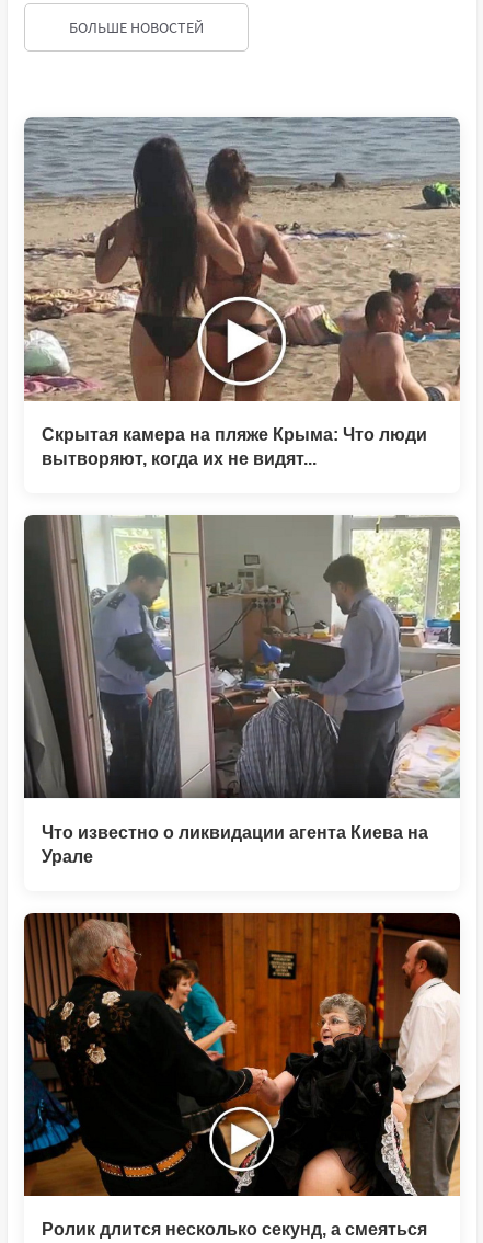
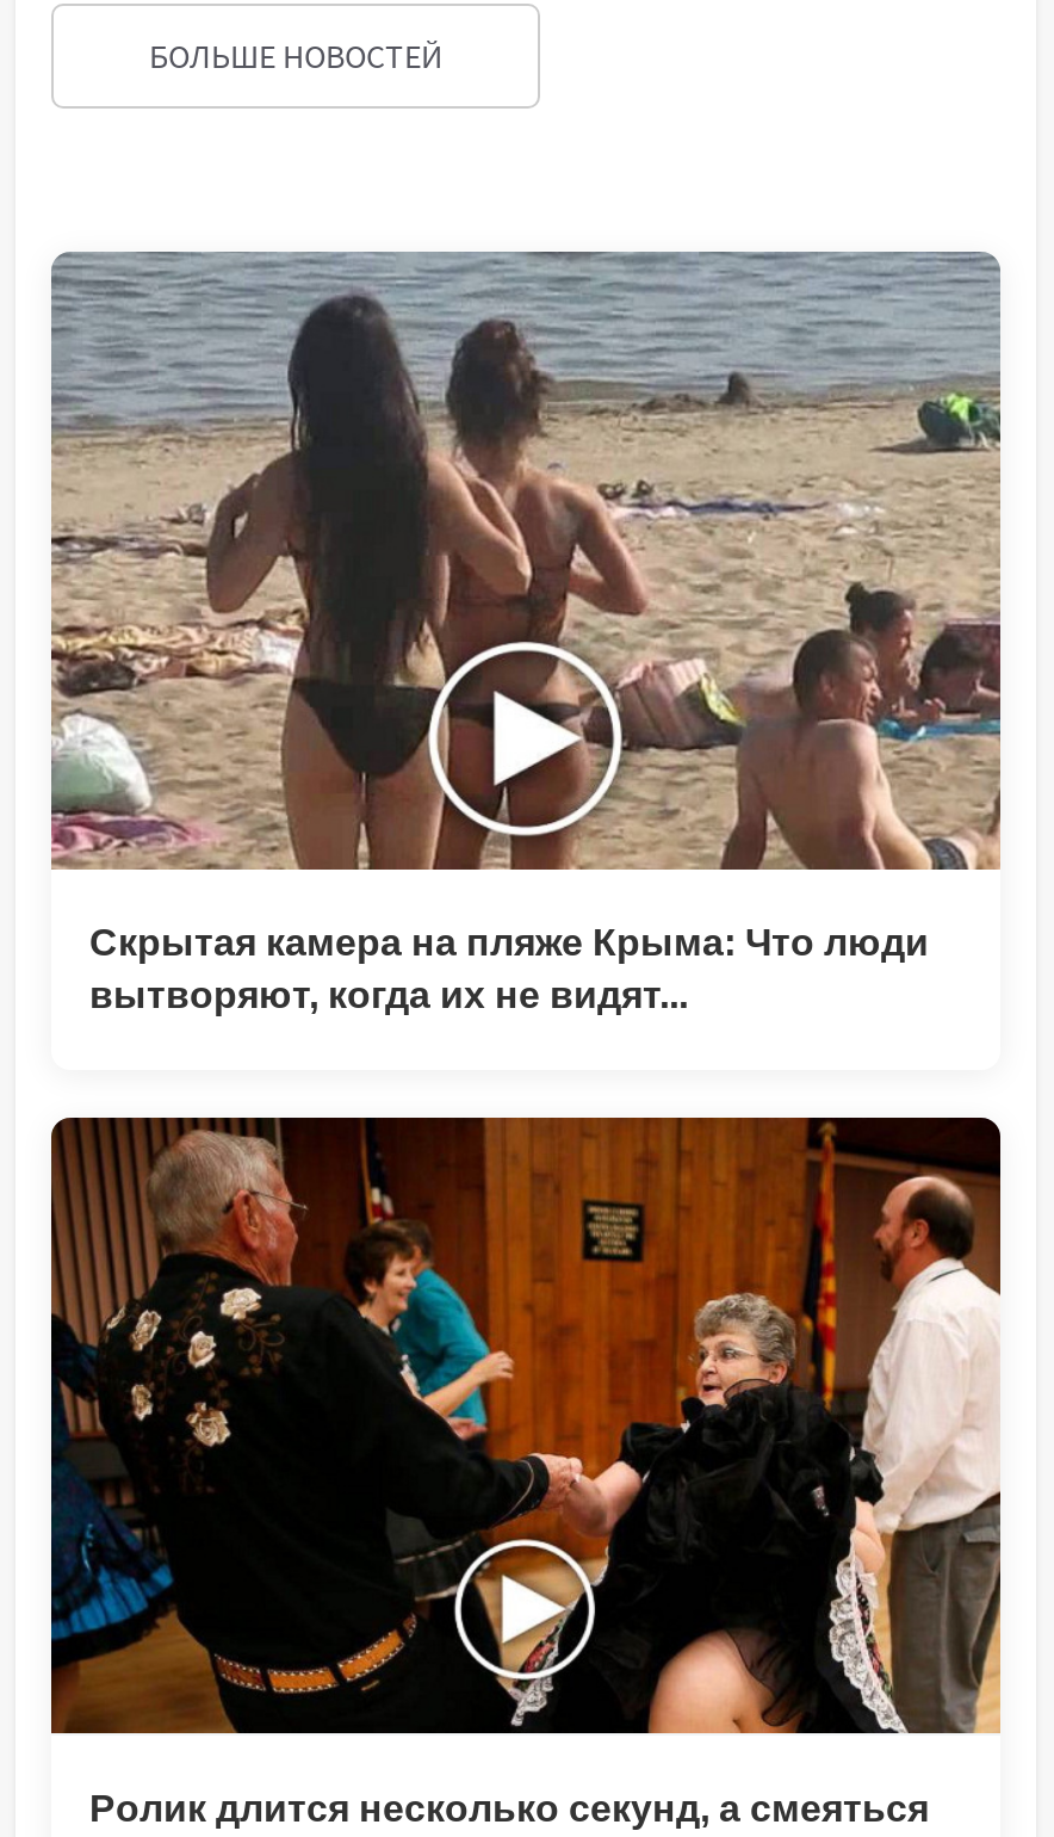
- [image]
- Что известно о ликвидации агента Киева на
- Урале
